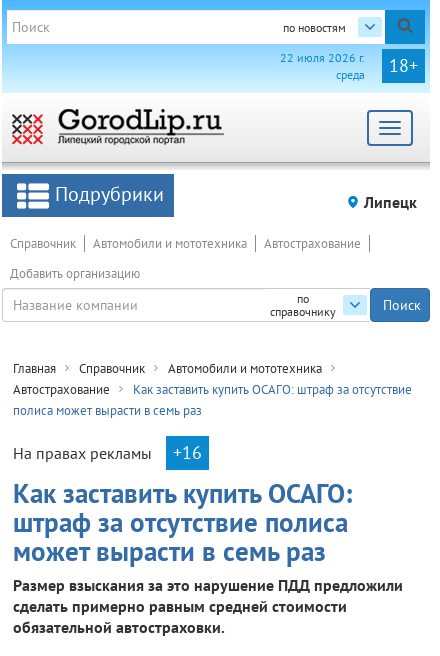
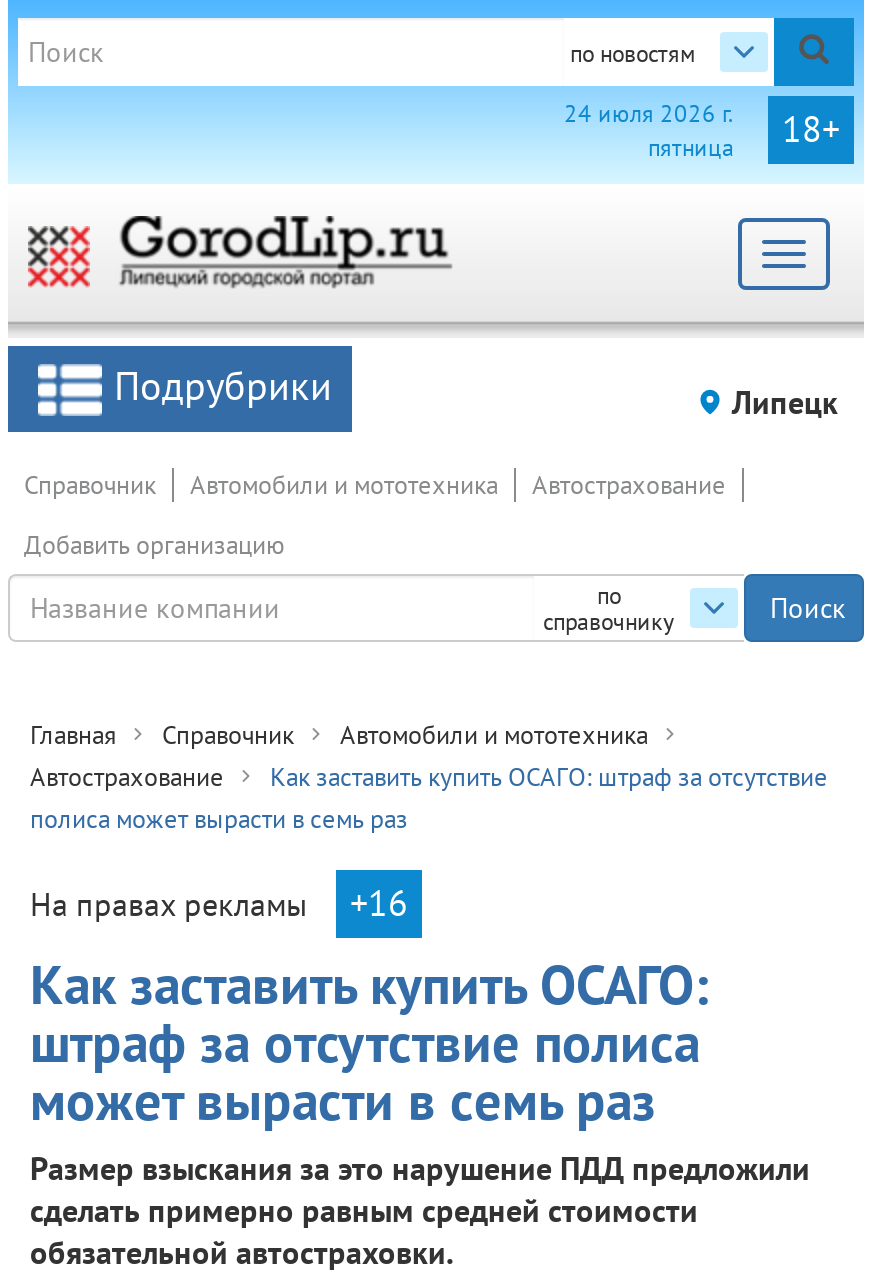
- 22 июля 2026 г.
- среда
+ 24 июля 2026 г.
+ пятница
